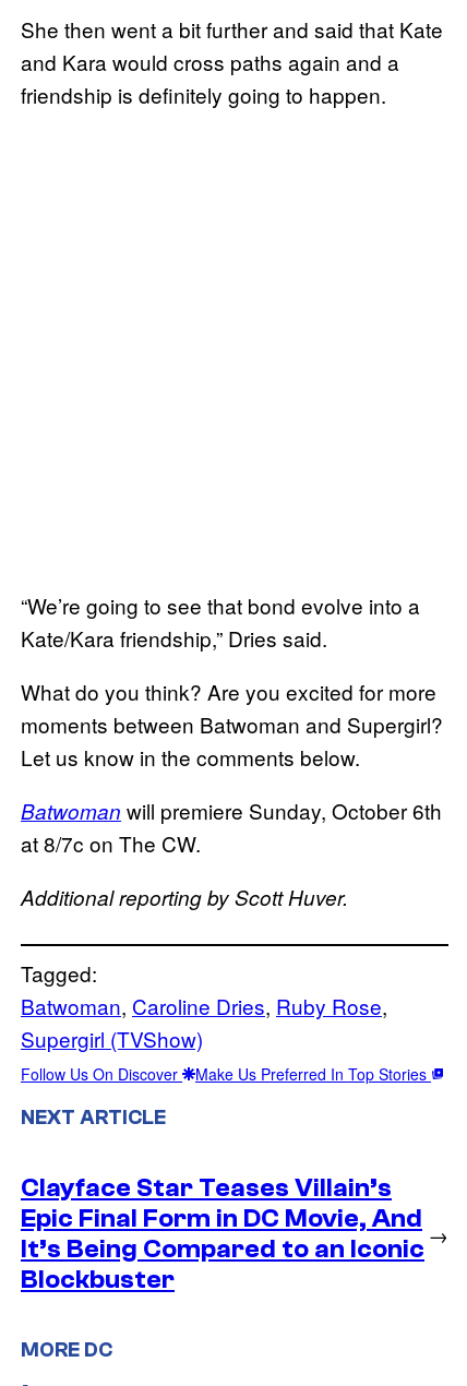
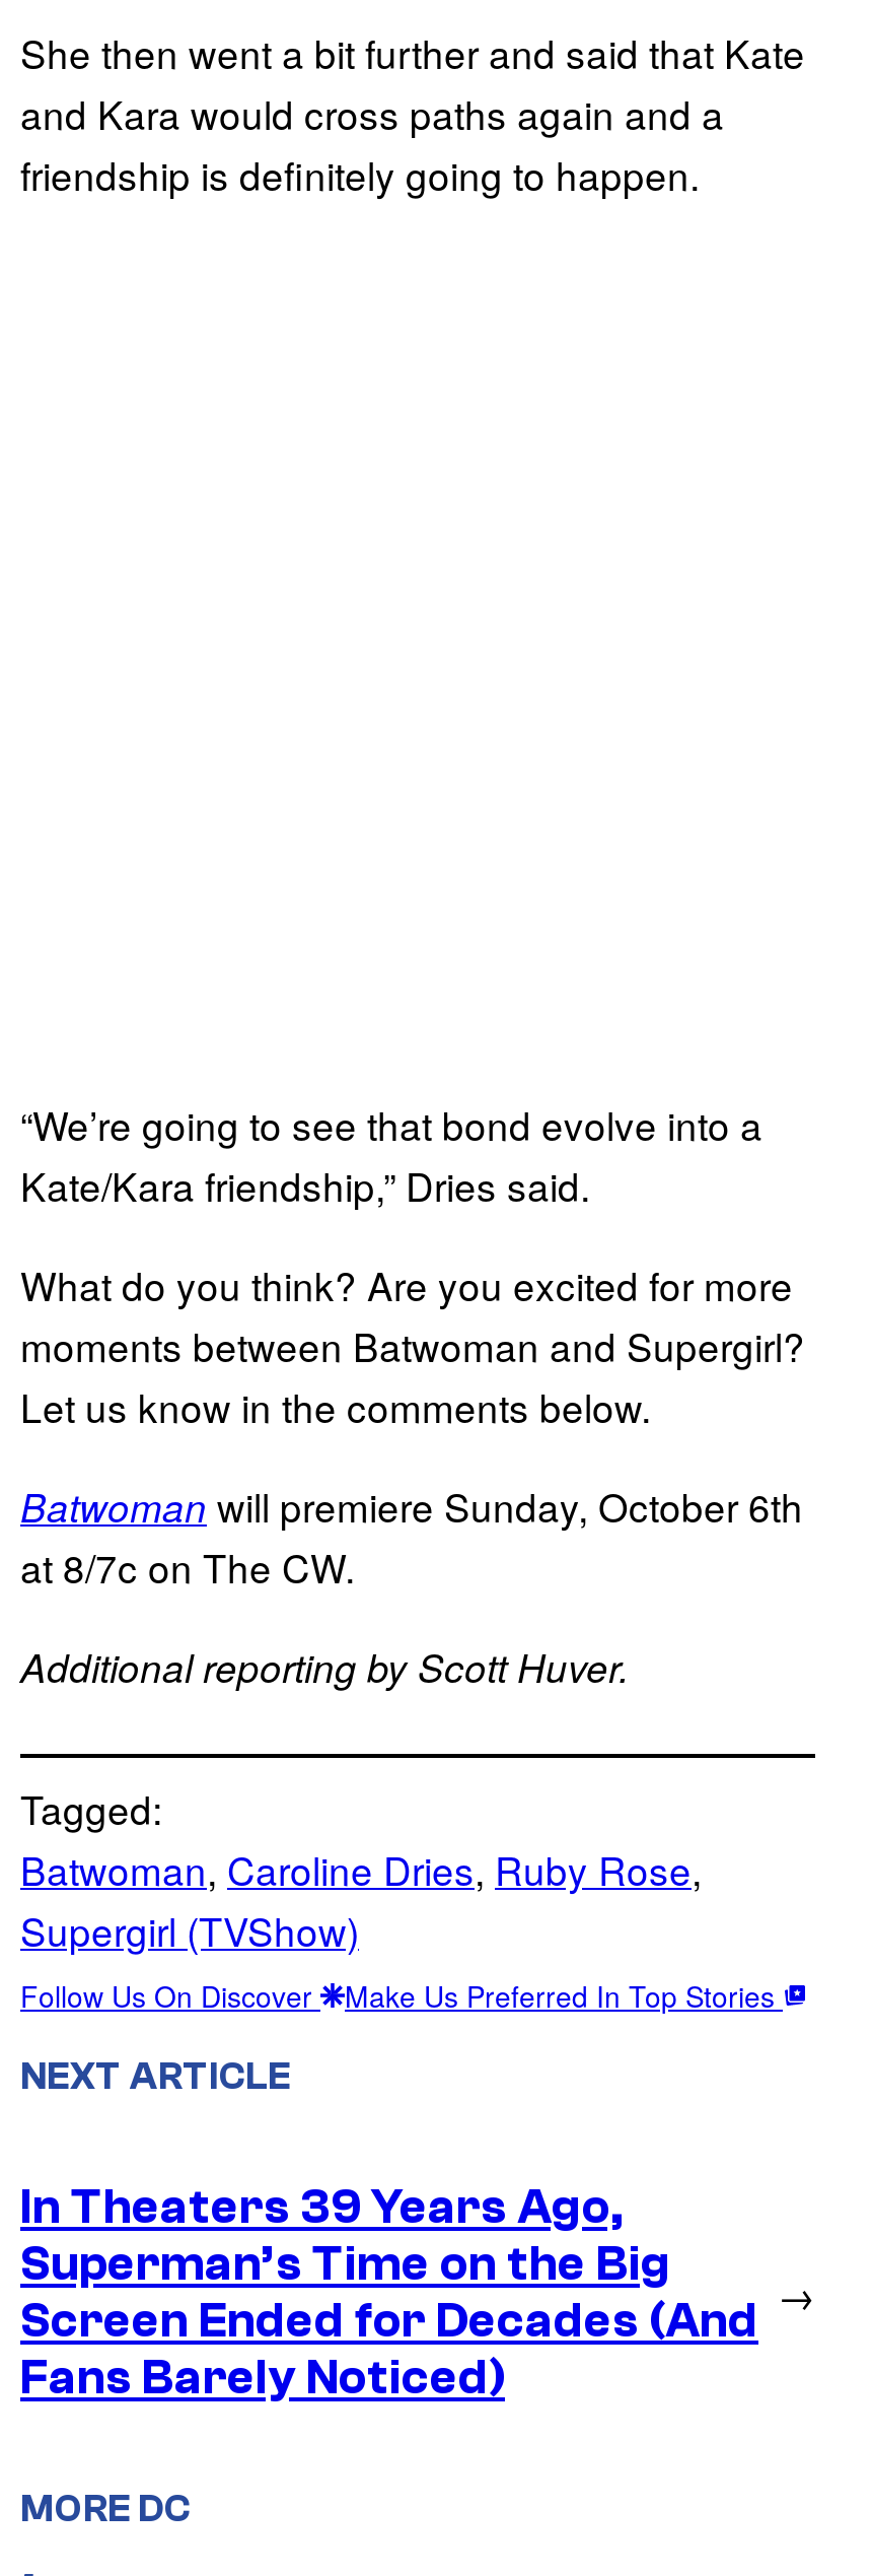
- Clayface Star Teases Villain’s
- Epic Final Form in DC Movie, And
- It’s Being Compared to an Iconic
- Blockbuster
+ In Theaters 39 Years Ago,
+ Superman’s Time on the Big
+ Screen Ended for Decades (And
+ Fans Barely Noticed)
